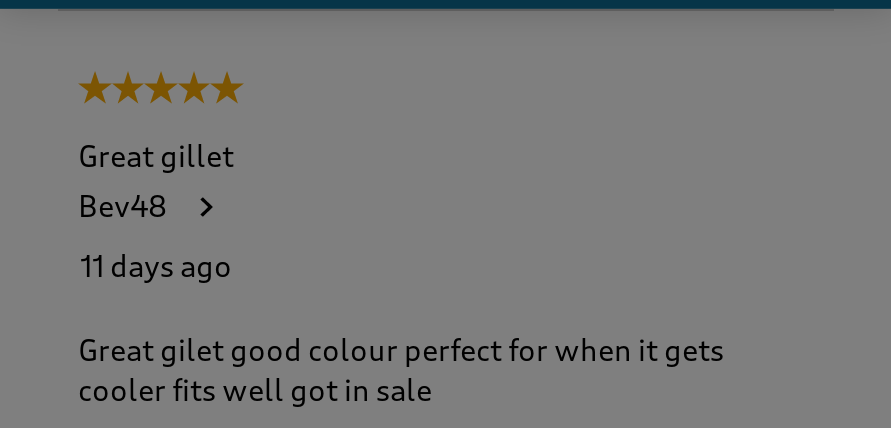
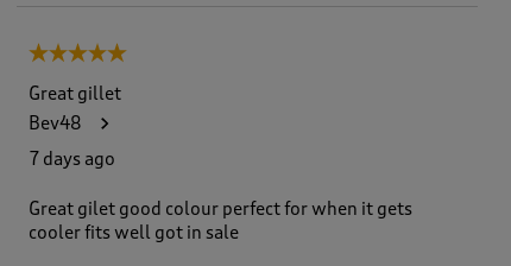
- 11 days ago
+ 7 days ago
